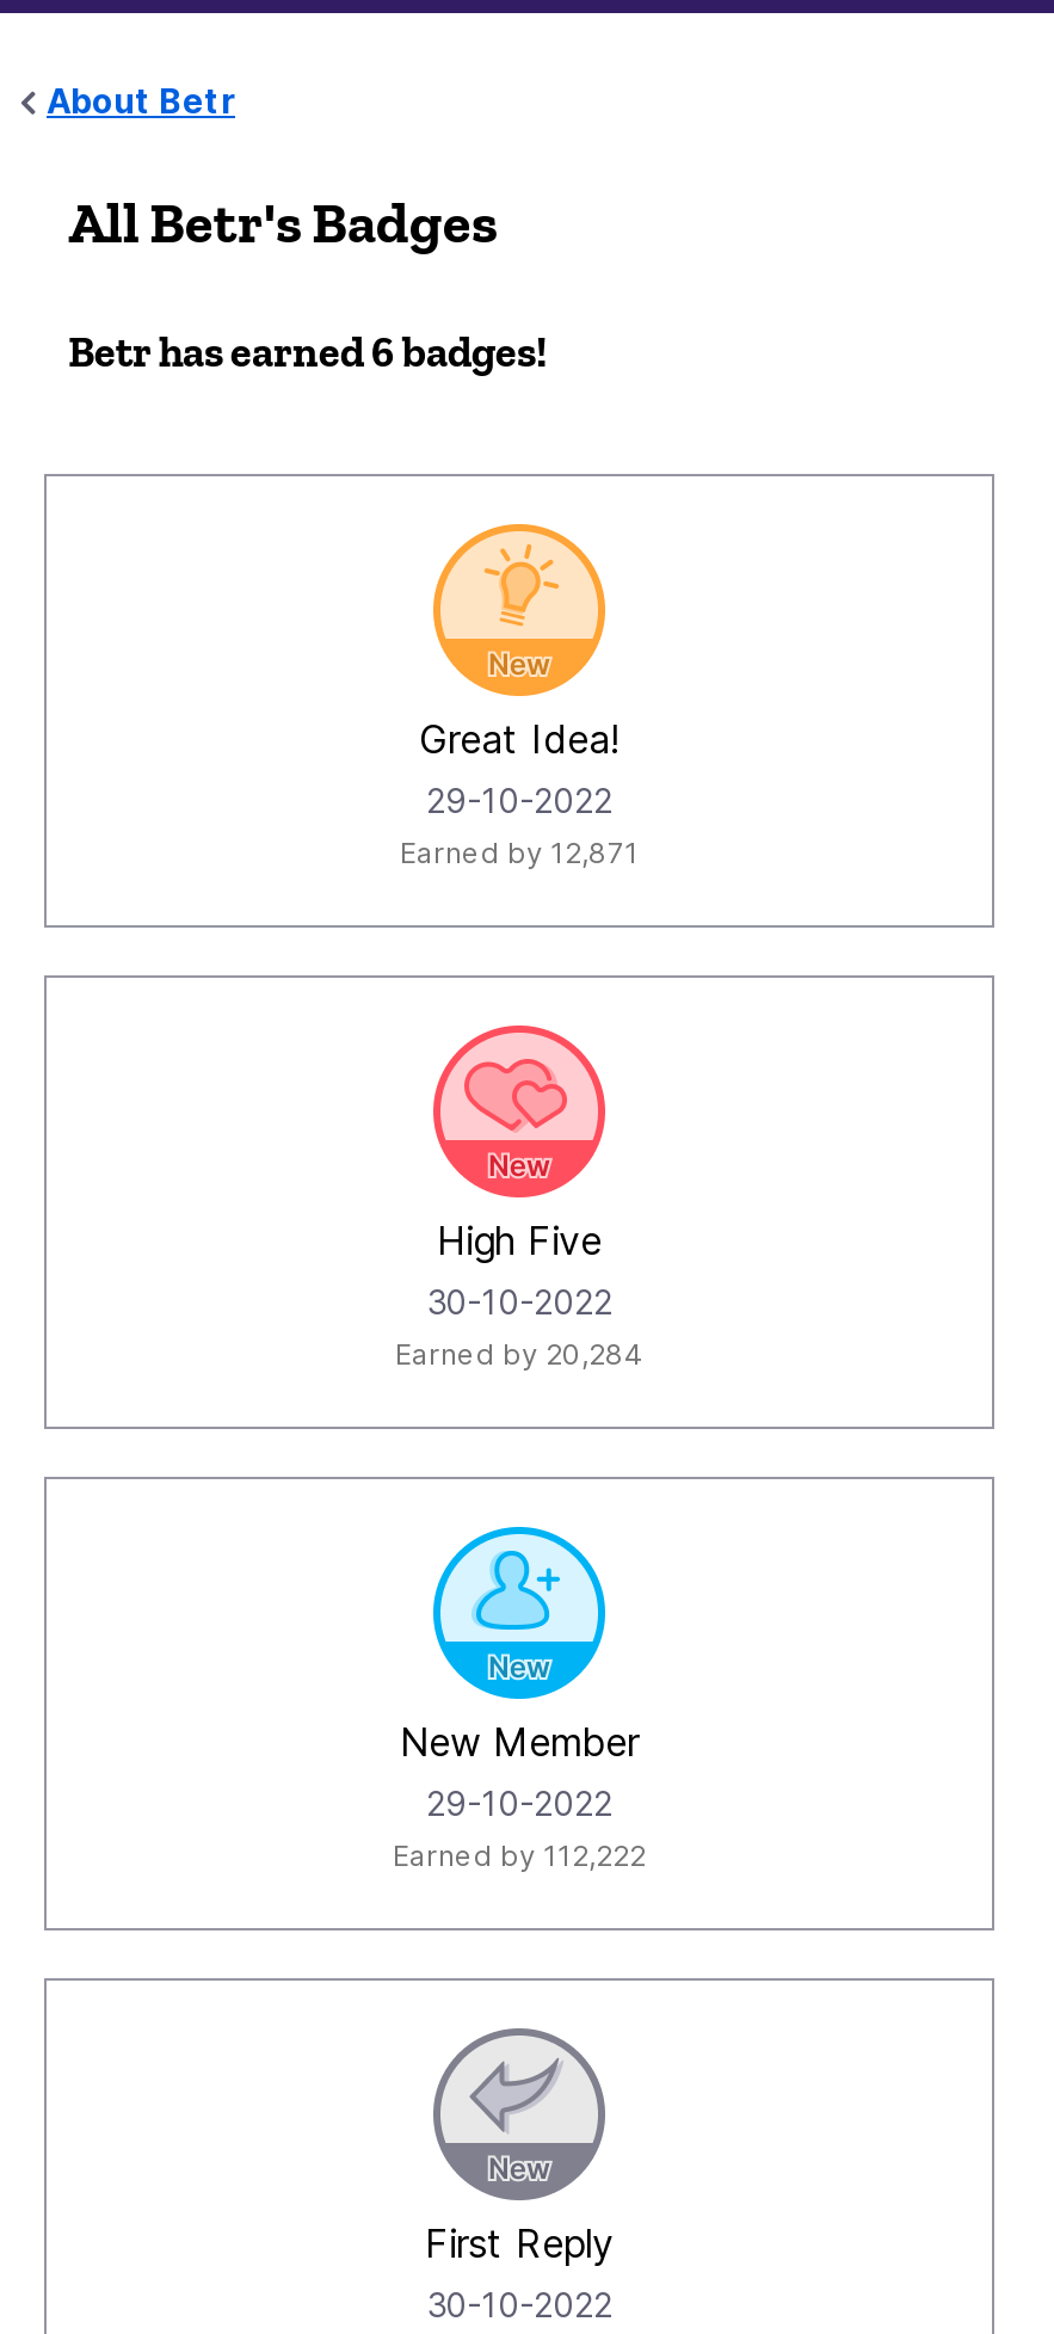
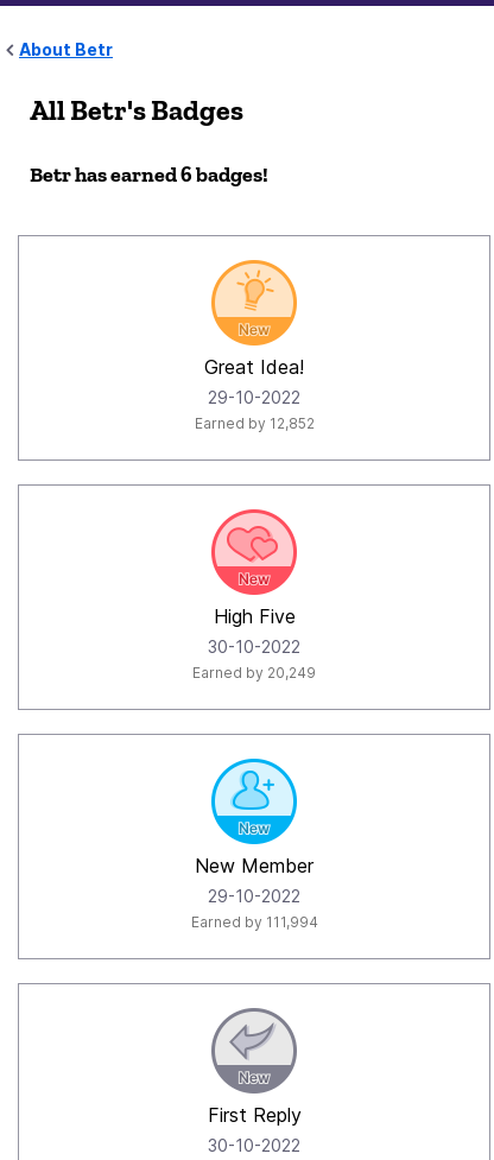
- Earned by 12,871
+ Earned by 12,852

- Earned by 20,284
+ Earned by 20,249

- Earned by 112,222
+ Earned by 111,994
